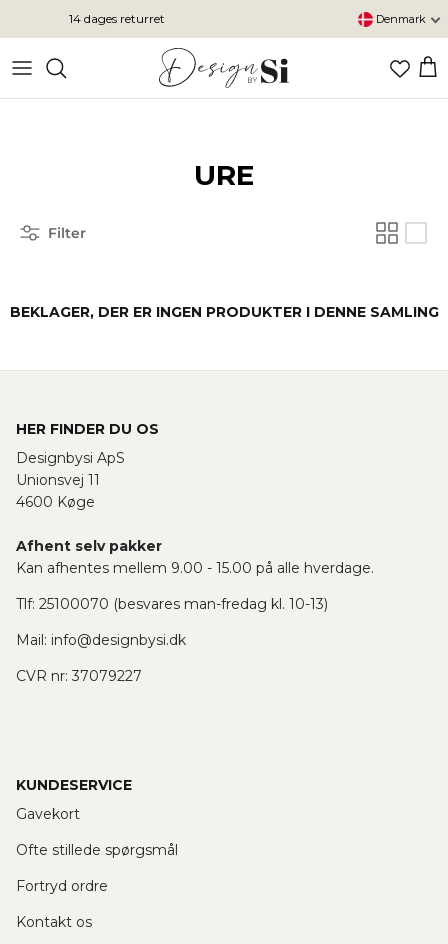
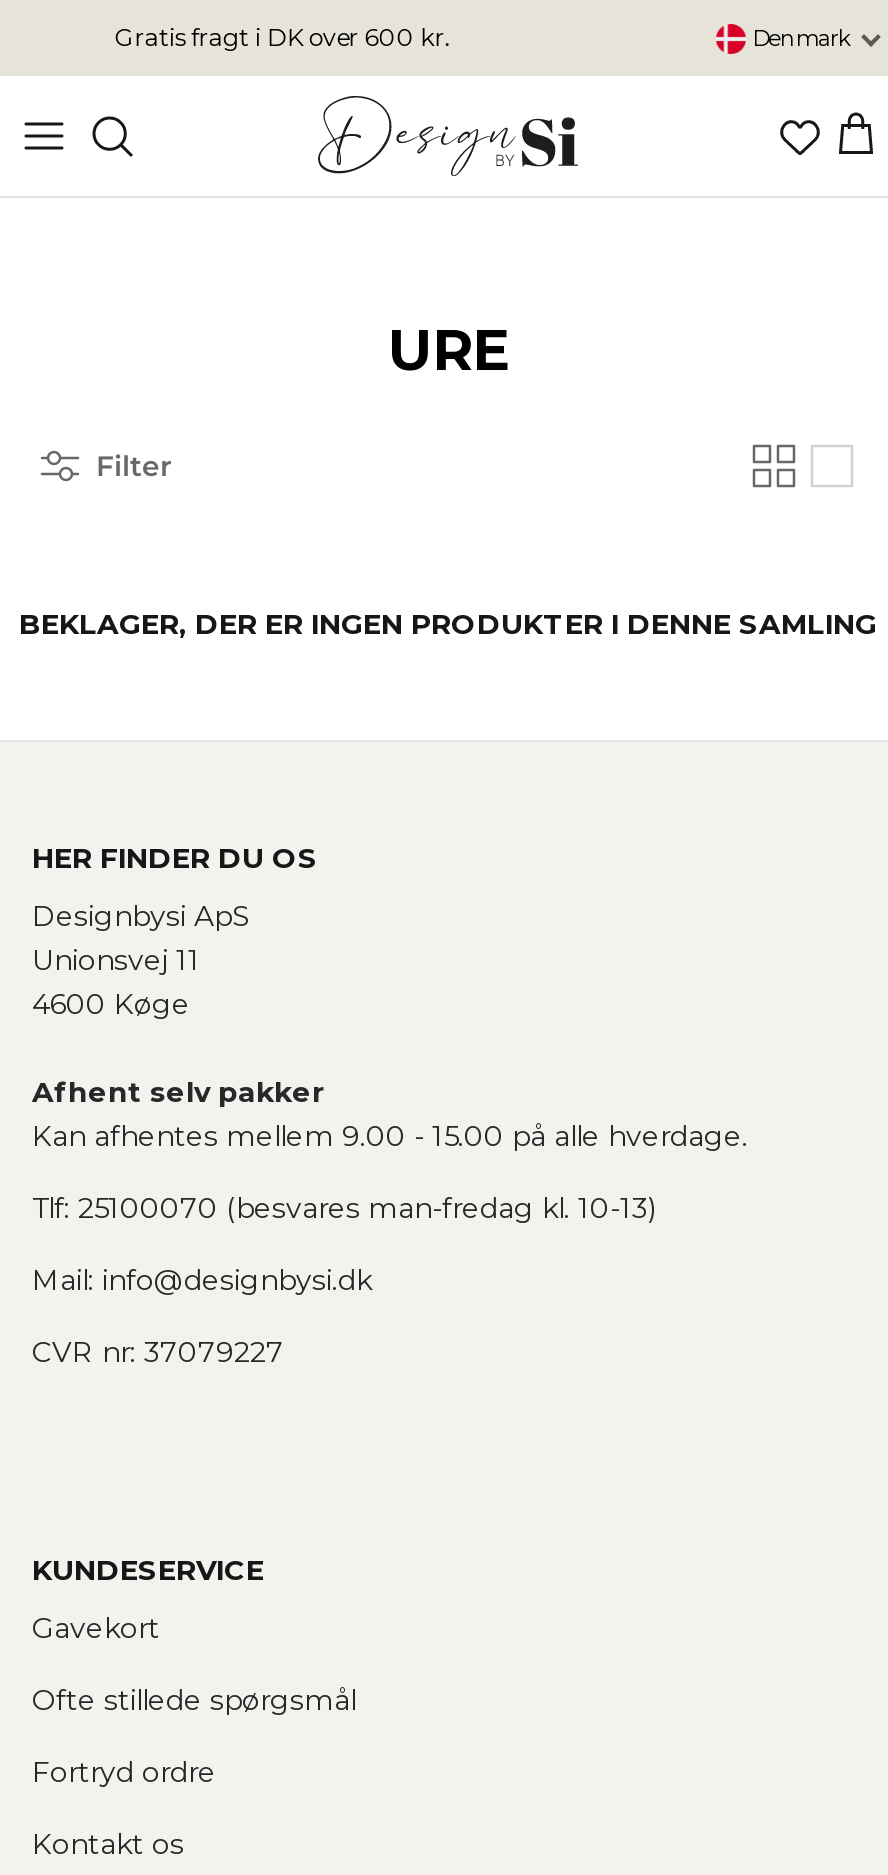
- 14 dages returret
+ Gratis fragt i DK over 600 kr.
